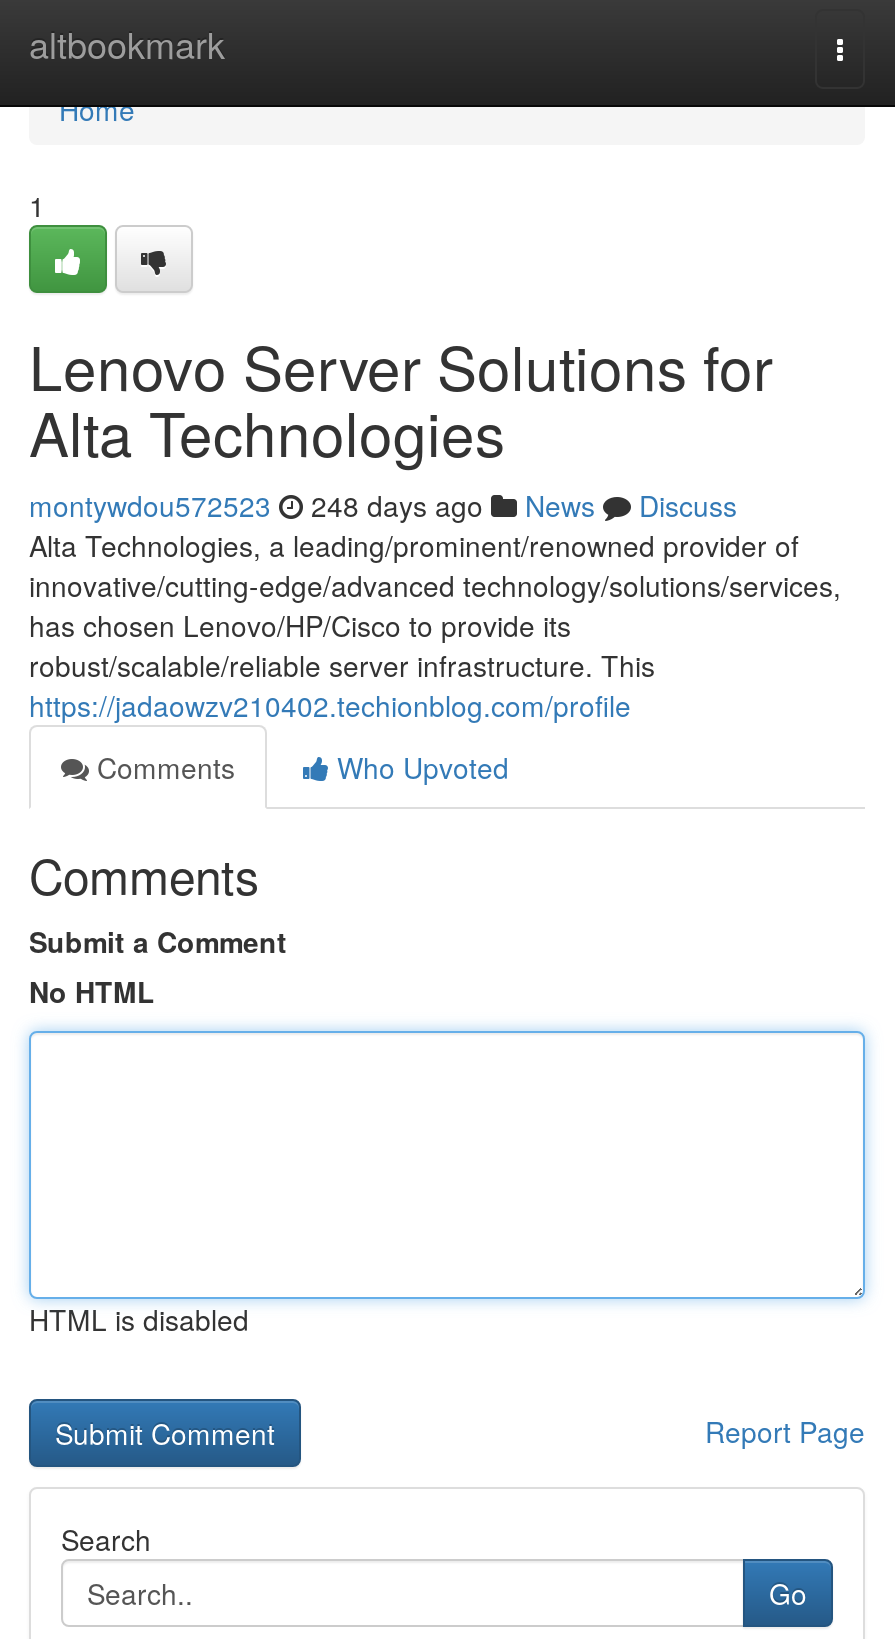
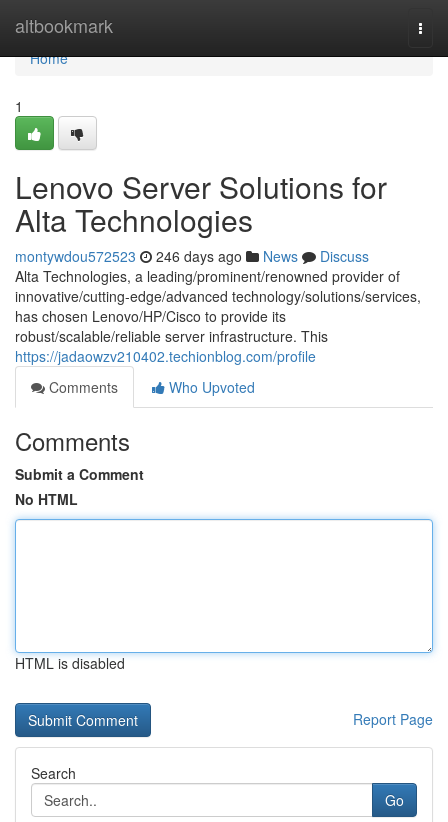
- montywdou572523 248 days ago News Discuss
+ montywdou572523 246 days ago News Discuss
